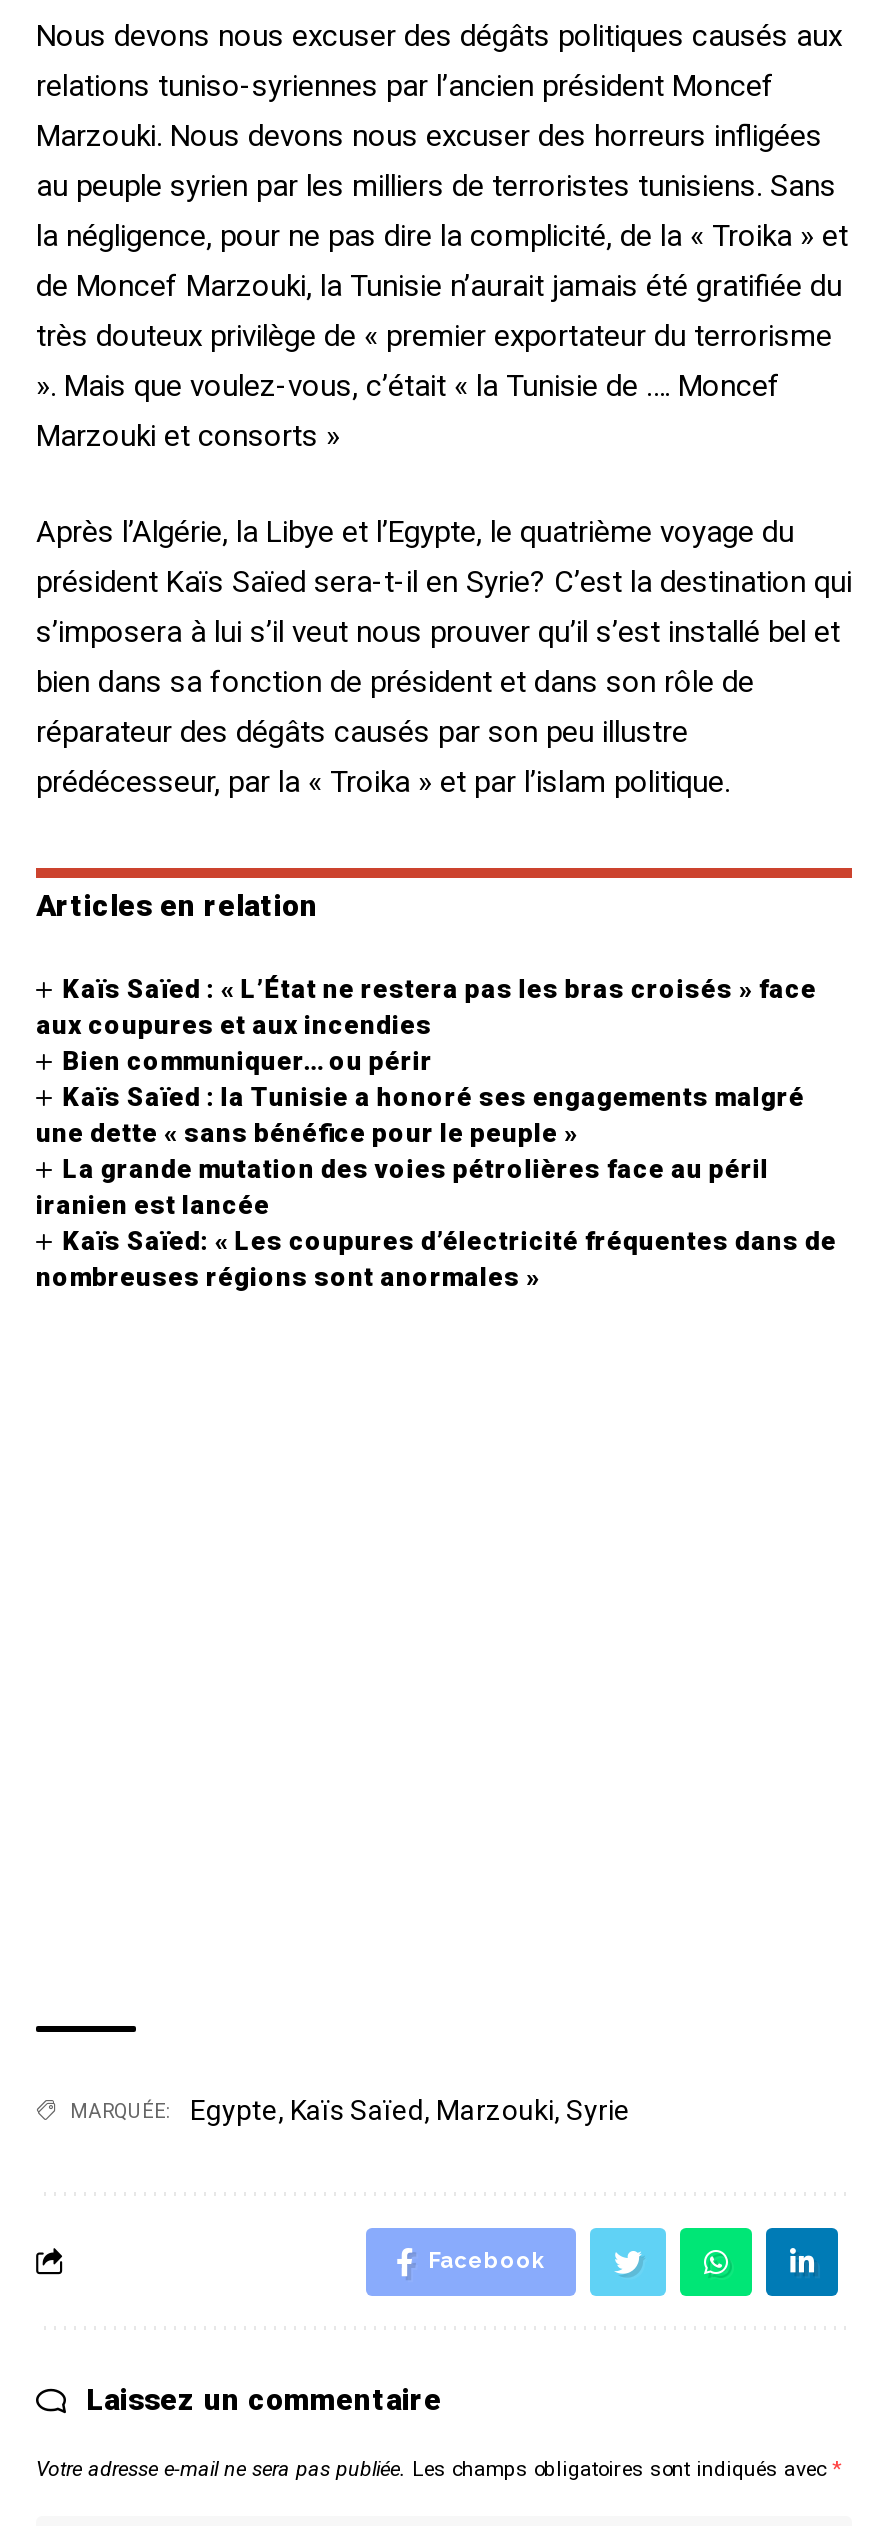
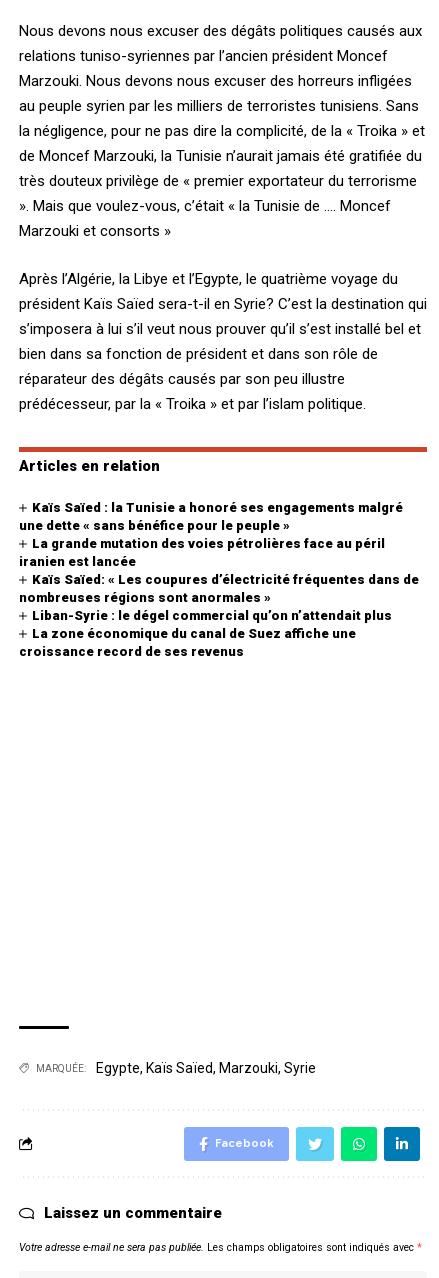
- Kaïs Saïed : « L’État ne restera pas les bras croisés » face
- aux coupures et aux incendies
- Bien communiquer… ou périr

moved up: Kaïs Saïed : la Tunisie a honoré ses engagements malgré | une dette « sans bénéfice pour le peuple » | La grande mutation des voies pétrolières face au péril | iranien est lancée | Kaïs Saïed: « Les coupures d’électricité fréquentes dans de | nombreuses régions sont anormales »

+ Liban-Syrie : le dégel commercial qu’on n’attendait plus
+ La zone économique du canal de Suez affiche une
+ croissance record de ses revenus
